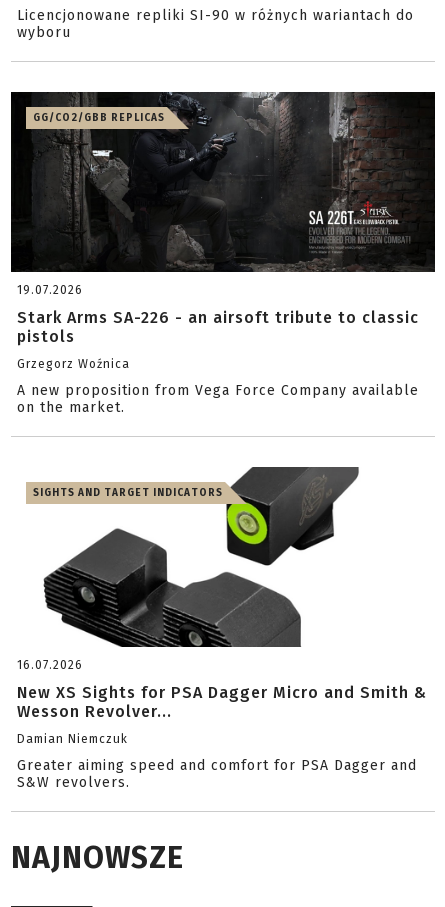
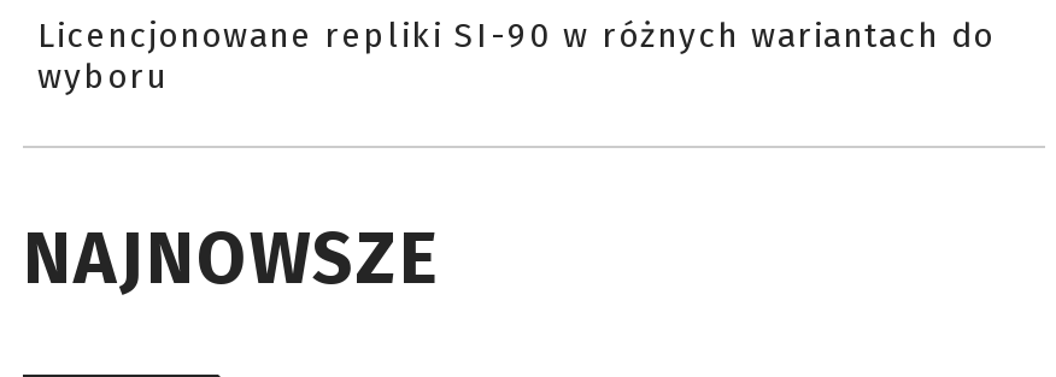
- [image]
- GG/CO2/GBB REPLICAS

- 19.07.2026
- Stark Arms SA-226 - an airsoft tribute to classic
- pistols
- Grzegorz Woźnica
- A new proposition from Vega Force Company available
- on the market.

- [image]
- SIGHTS AND TARGET INDICATORS

- 16.07.2026
- New XS Sights for PSA Dagger Micro and Smith &
- Wesson Revolver...
- Damian Niemczuk
- Greater aiming speed and comfort for PSA Dagger and
- S&W revolvers.
